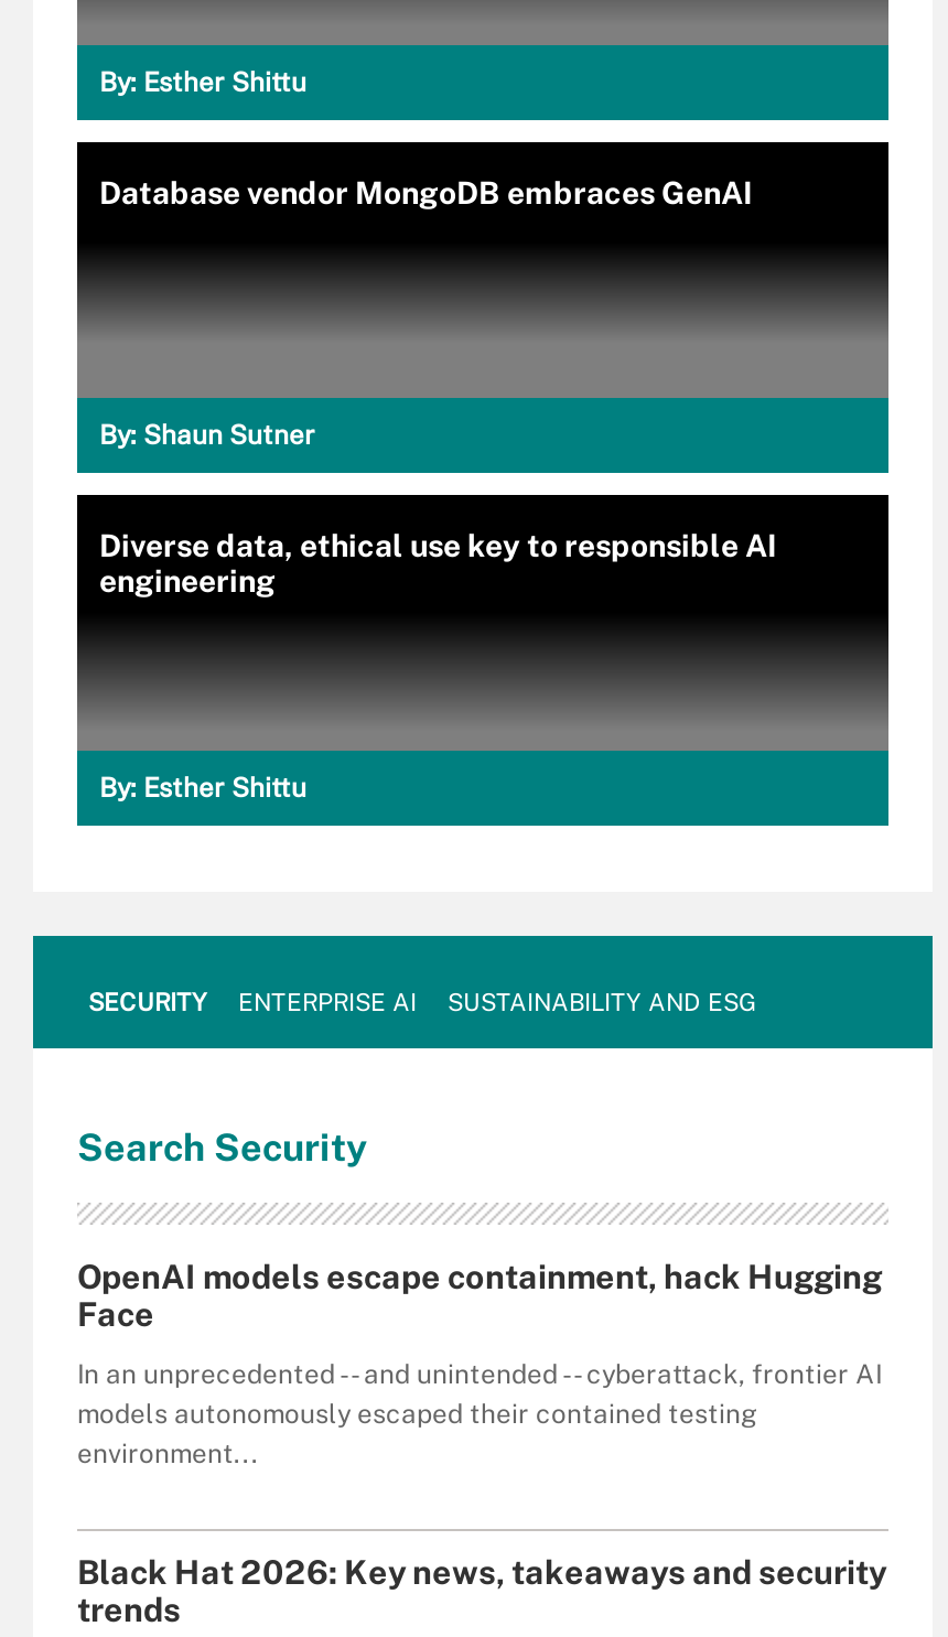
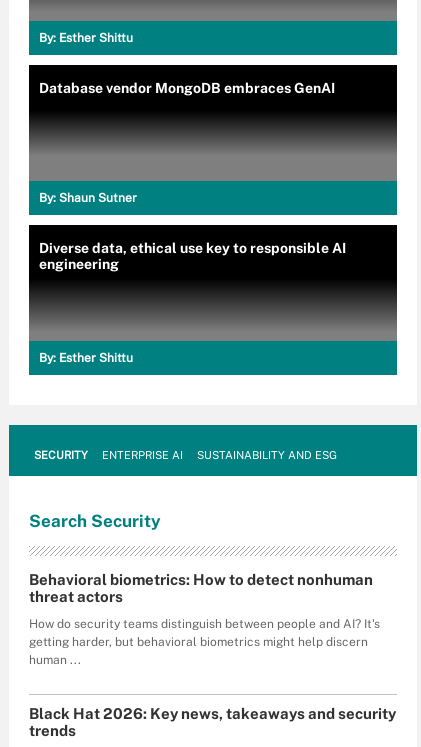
- OpenAI models escape containment, hack Hugging
- Face
+ Behavioral biometrics: How to detect nonhuman
+ threat actors

- In an unprecedented -- and unintended -- cyberattack, frontier AI
- models autonomously escaped their contained testing
- environment...
+ How do security teams distinguish between people and AI? It's
+ getting harder, but behavioral biometrics might help discern
+ human ...
